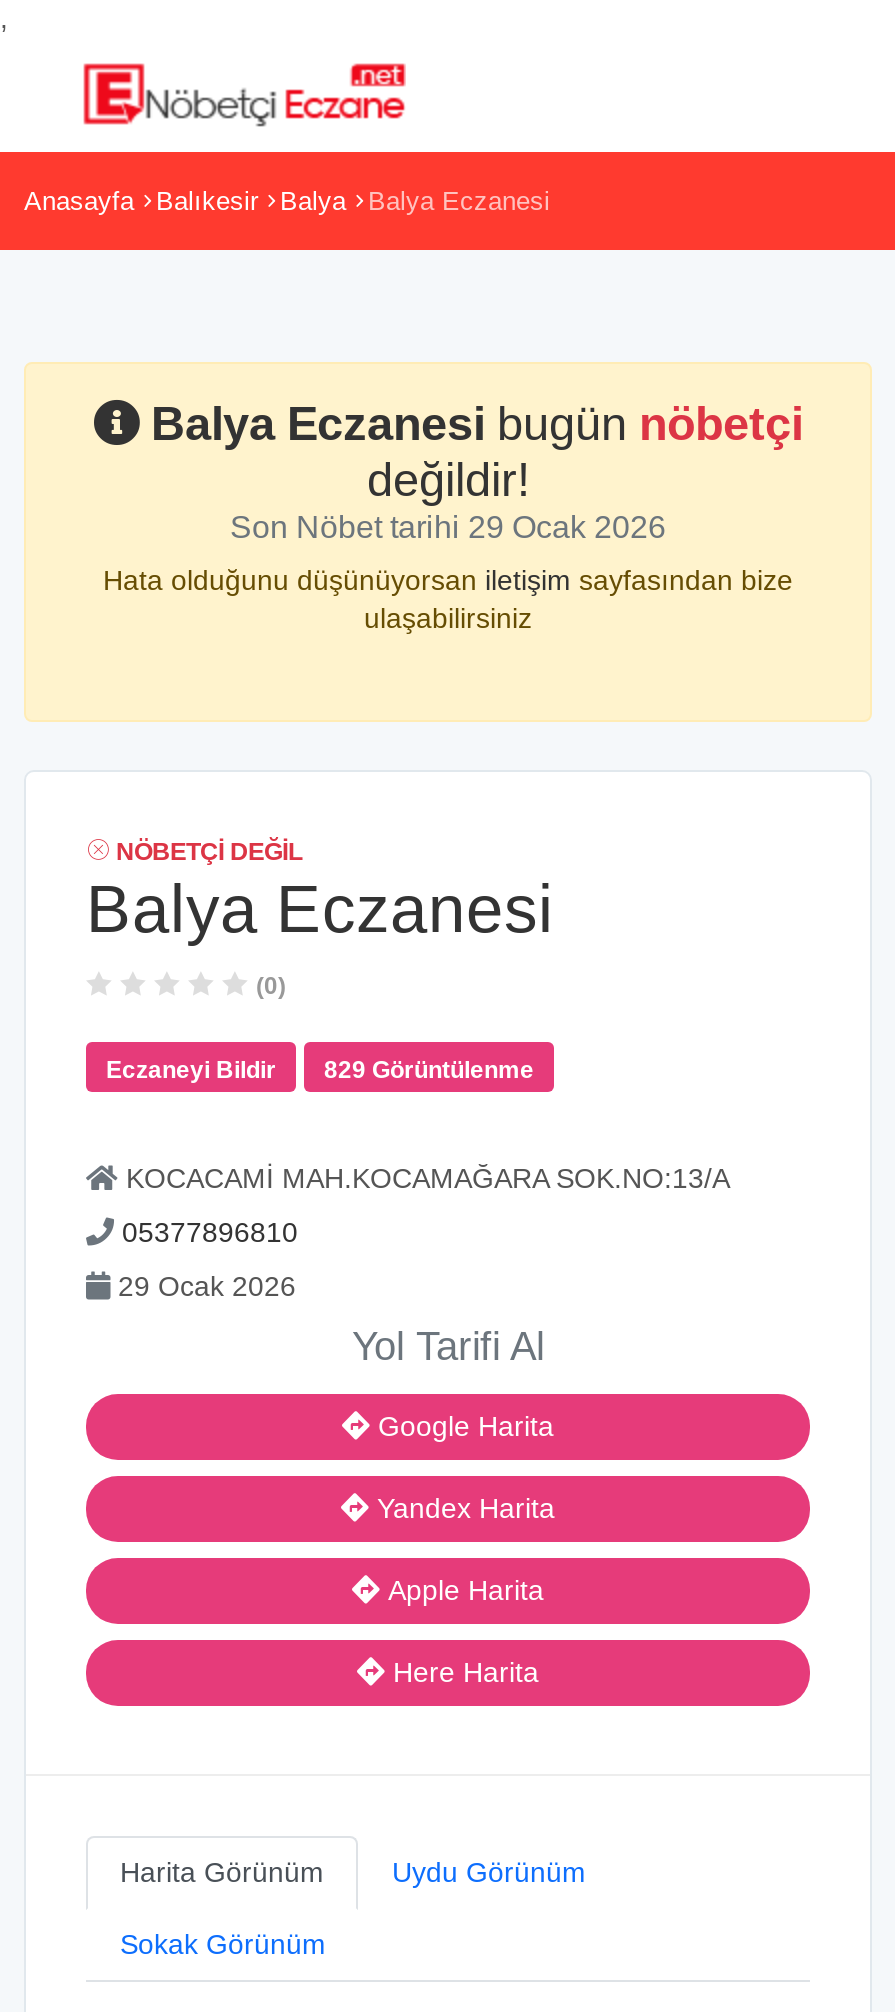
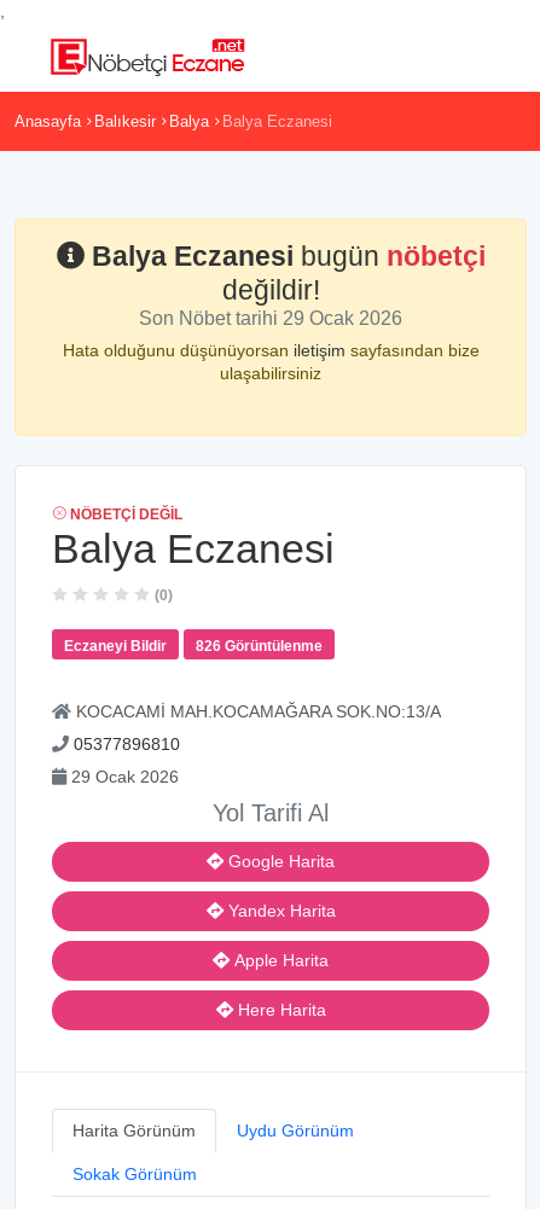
- 829 Görüntülenme
+ 826 Görüntülenme
